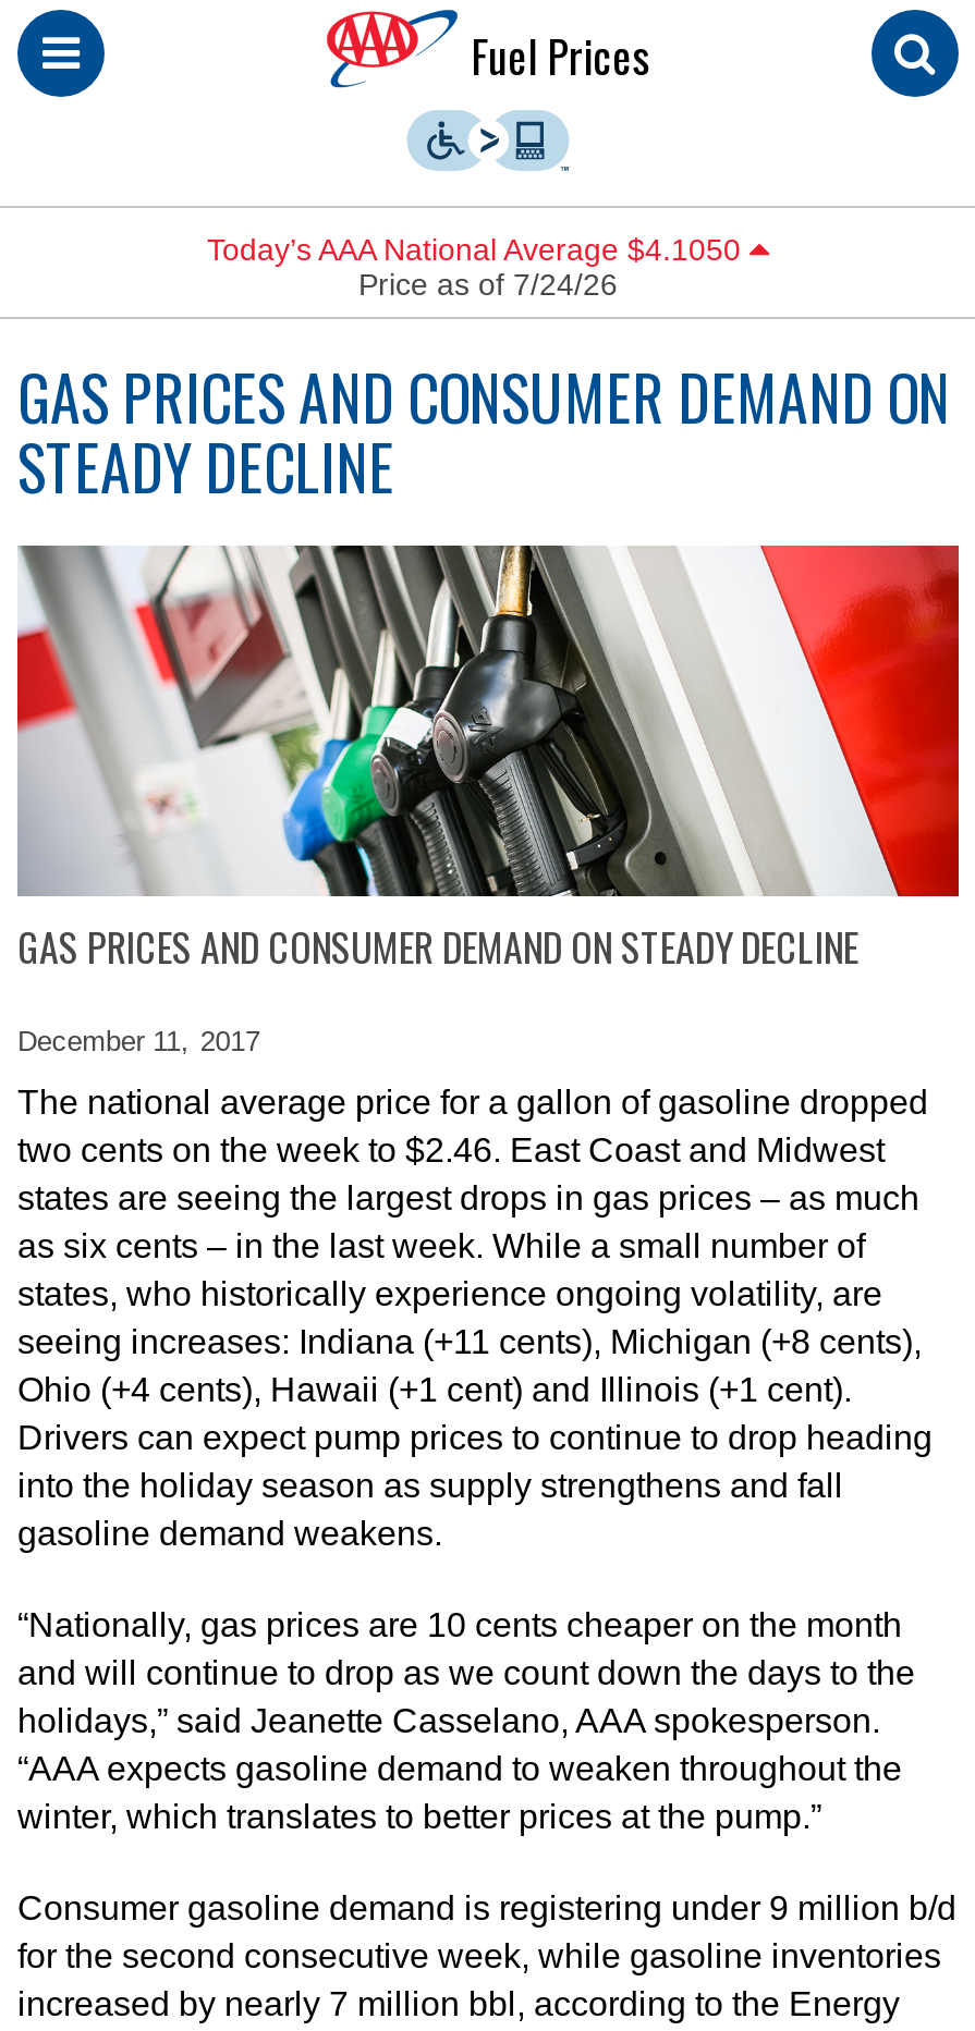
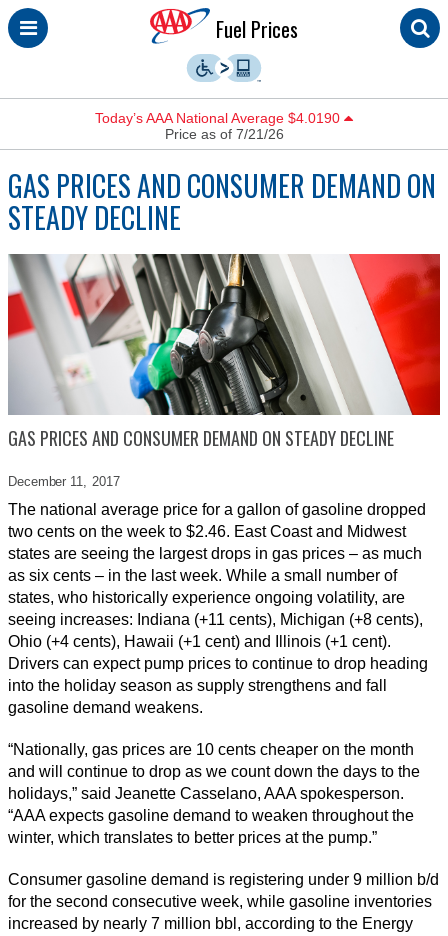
- Today’s AAA National Average $4.1050
+ Today’s AAA National Average $4.0190

- Price as of 7/24/26
+ Price as of 7/21/26
